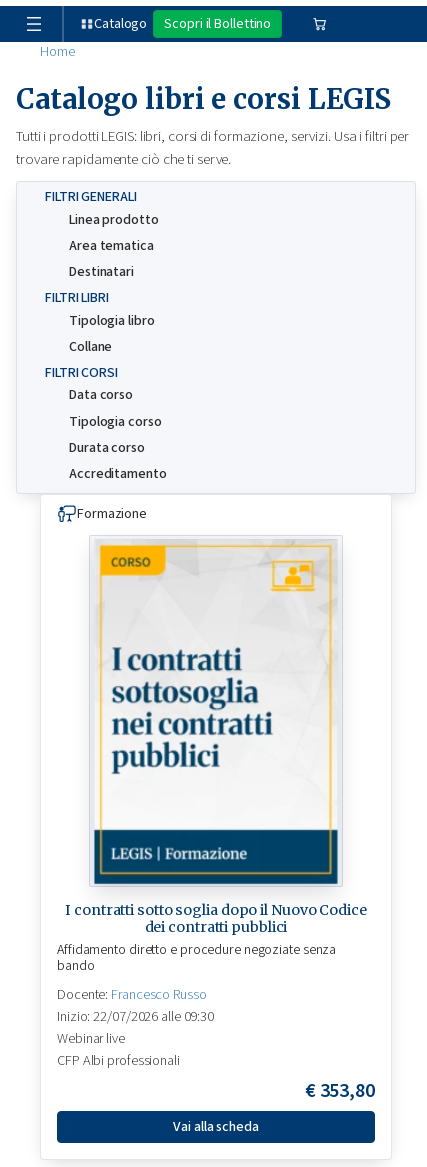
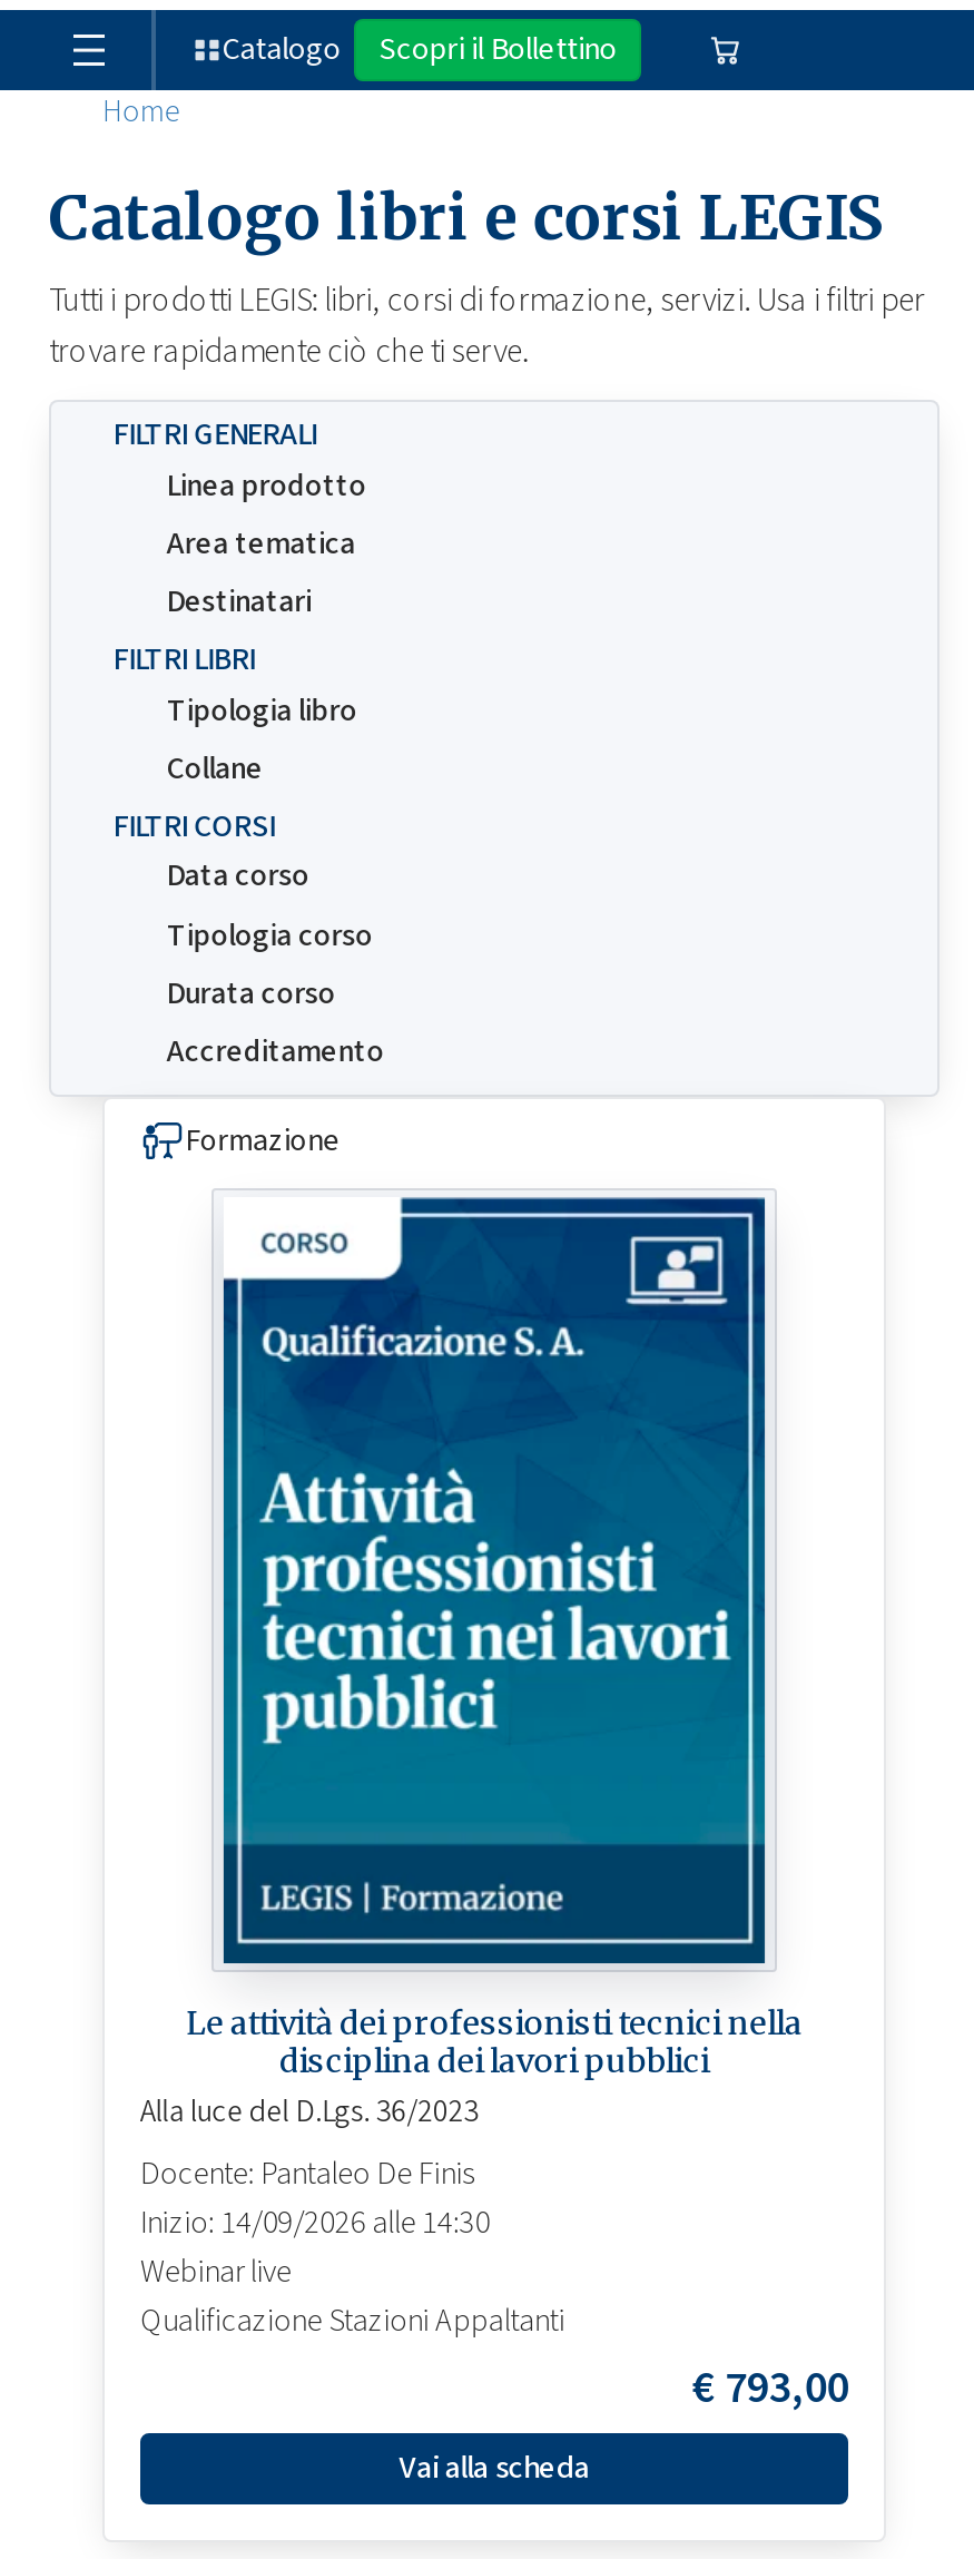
- [image]
- I contratti sotto soglia dopo il Nuovo Codice
- dei contratti pubblici
- Affidamento diretto e procedure negoziate senza
- bando
- Docente: Francesco Russo
- Inizio: 22/07/2026 alle 09:30
+ [image]
+ Le attività dei professionisti tecnici nella
+ disciplina dei lavori pubblici
+ Alla luce del D.Lgs. 36/2023
+ Docente: Pantaleo De Finis
+ Inizio: 14/09/2026 alle 14:30

- CFP Albi professionali
- €353,80
+ Qualificazione Stazioni Appaltanti
+ €793,00
